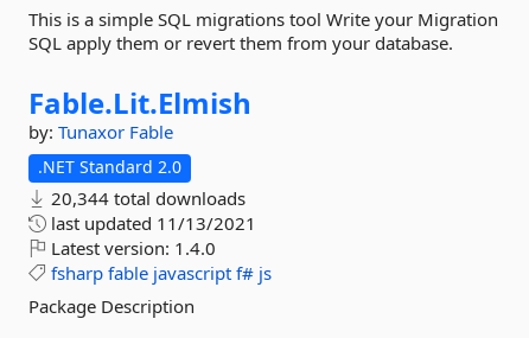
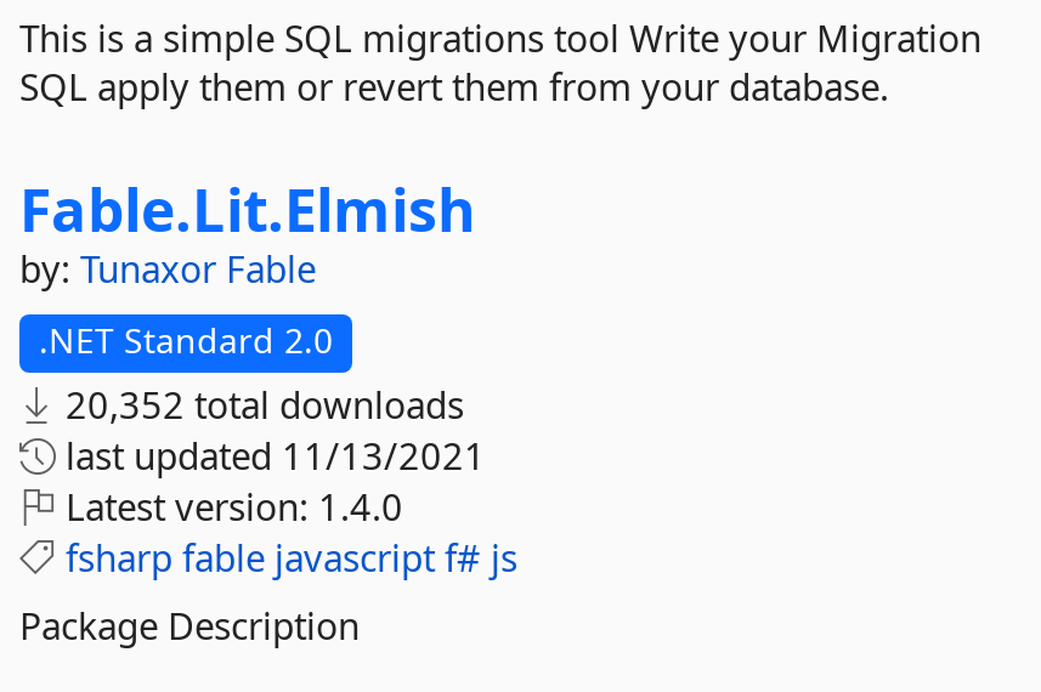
- 20,344 total downloads
+ 20,352 total downloads
